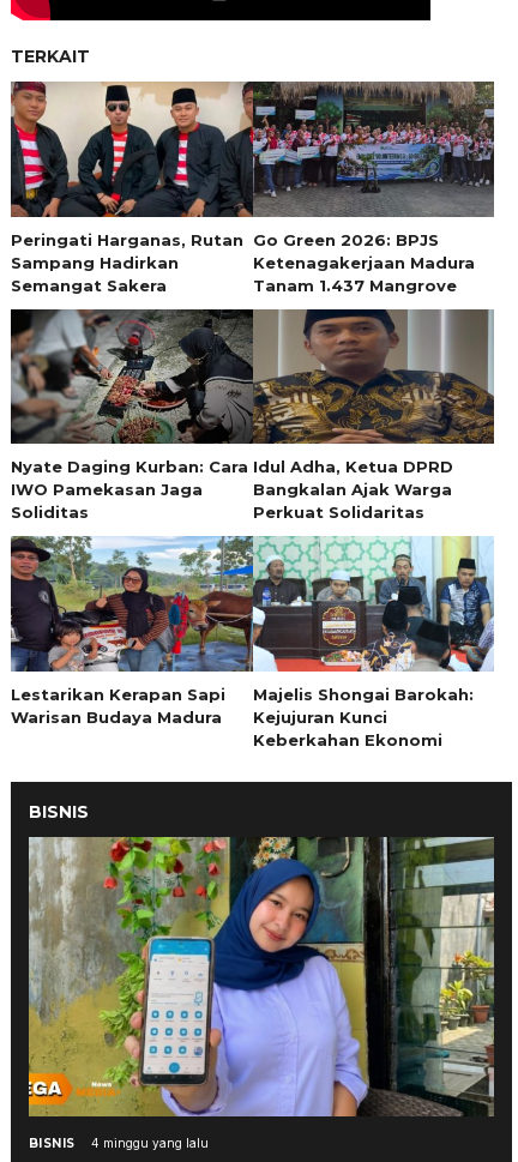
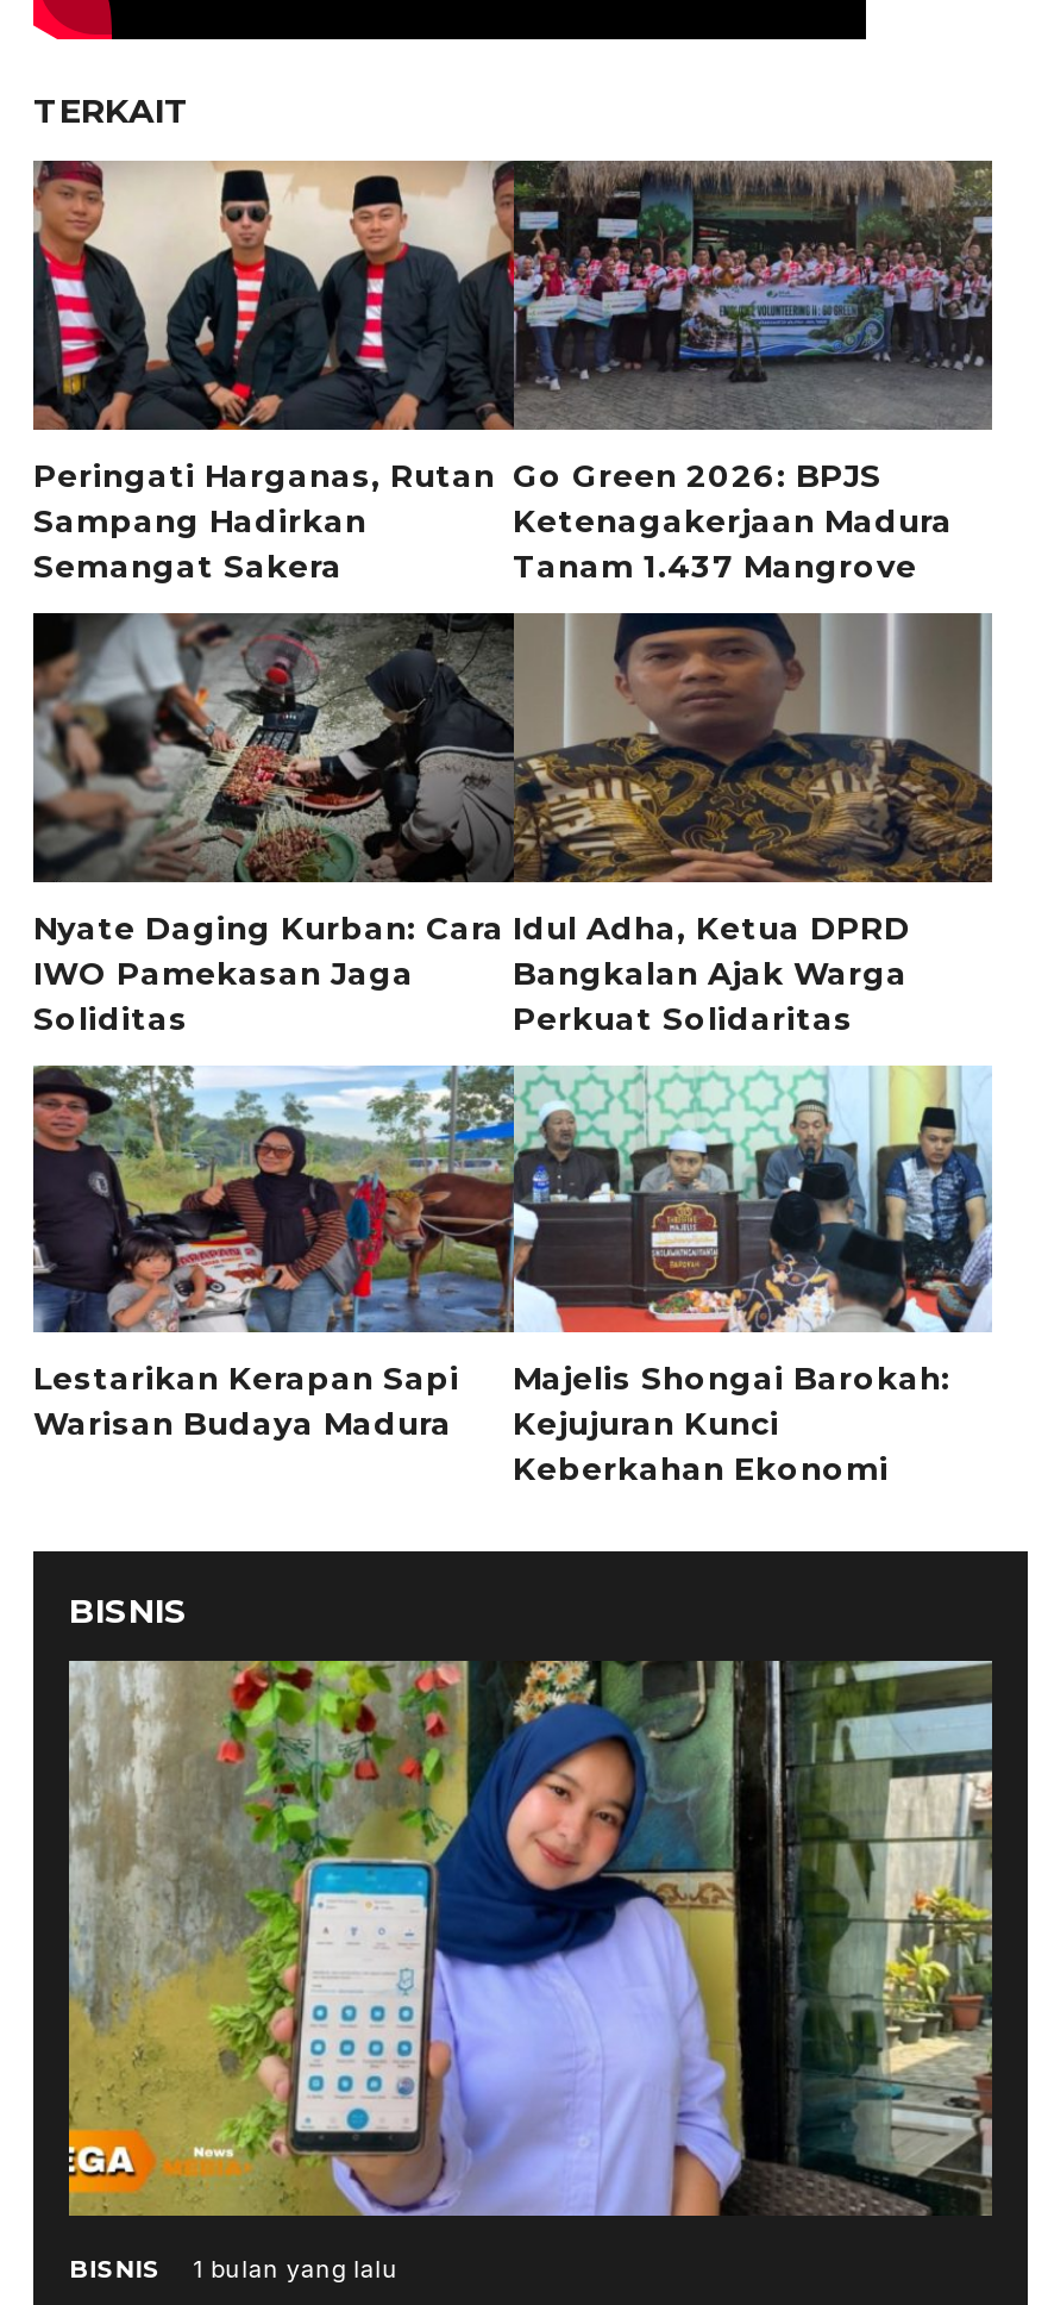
- 4 minggu yang lalu
+ 1 bulan yang lalu
